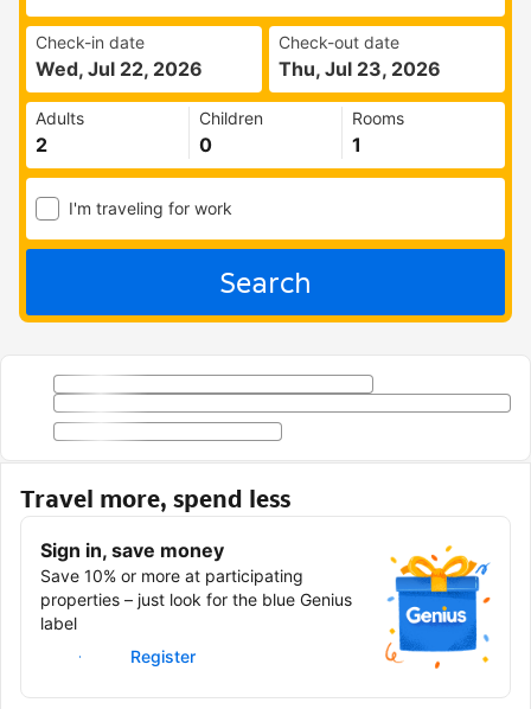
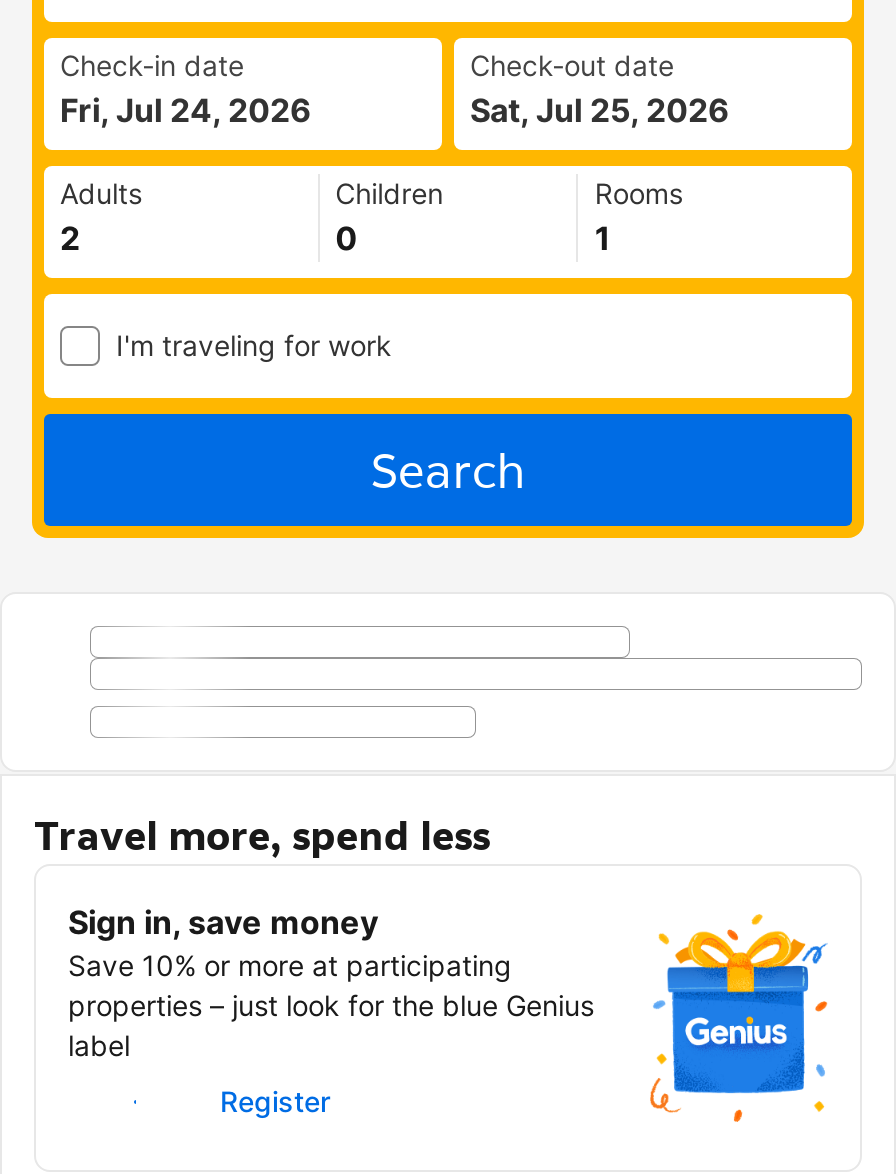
- Wed, Jul 22, 2026
+ Fri, Jul 24, 2026

- Thu, Jul 23, 2026
+ Sat, Jul 25, 2026
